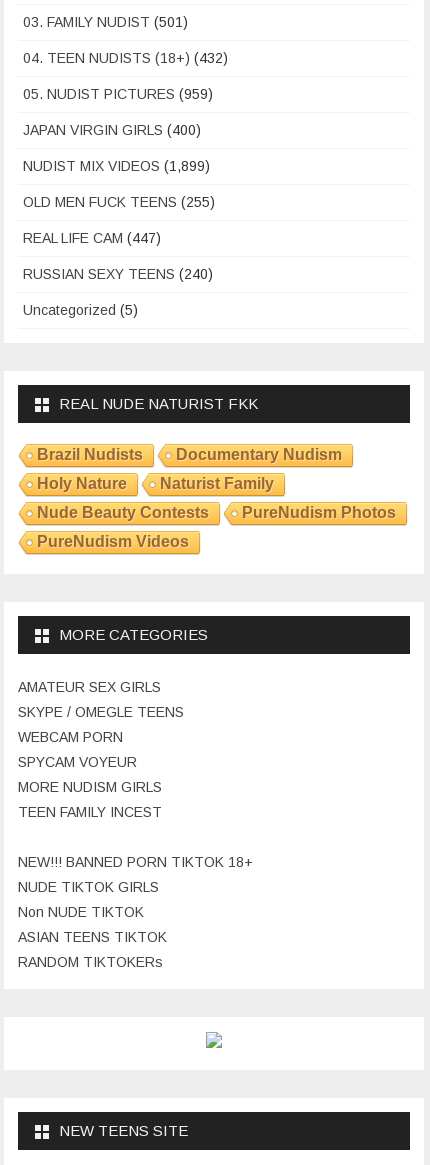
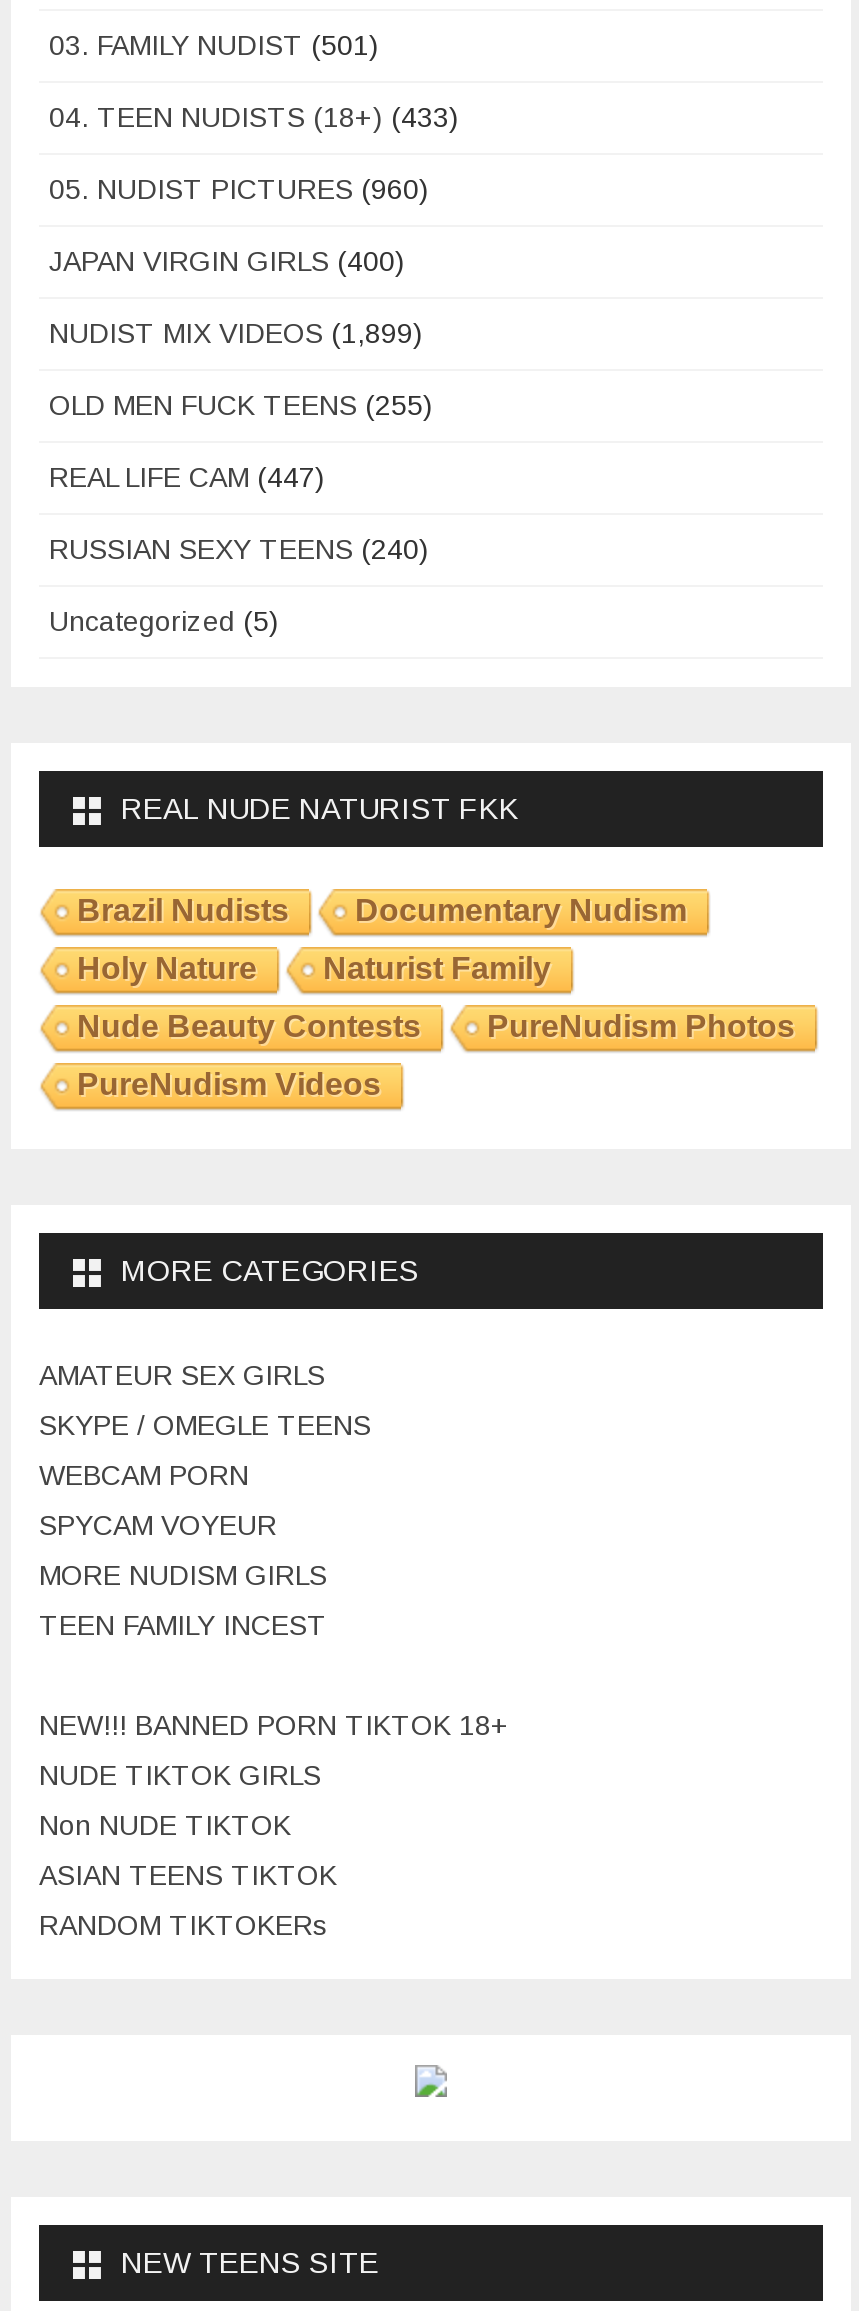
- 04. TEEN NUDISTS (18+) (432)
+ 04. TEEN NUDISTS (18+) (433)

- 05. NUDIST PICTURES (959)
+ 05. NUDIST PICTURES (960)
